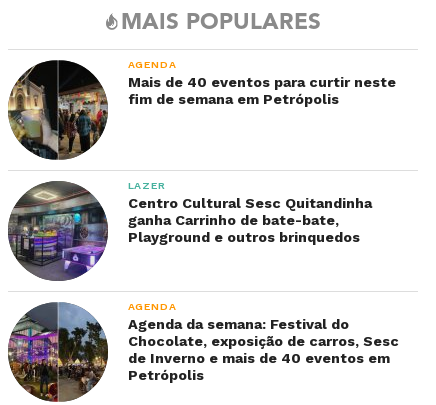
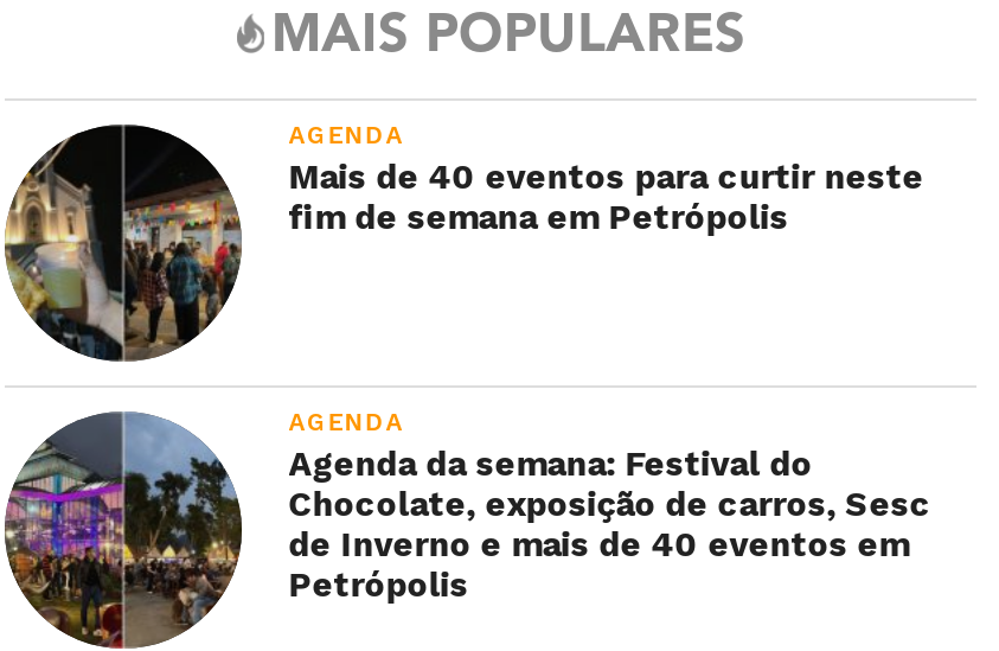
- [image]
- LAZER
- Centro Cultural Sesc Quitandinha
- ganha Carrinho de bate-bate,
- Playground e outros brinquedos
